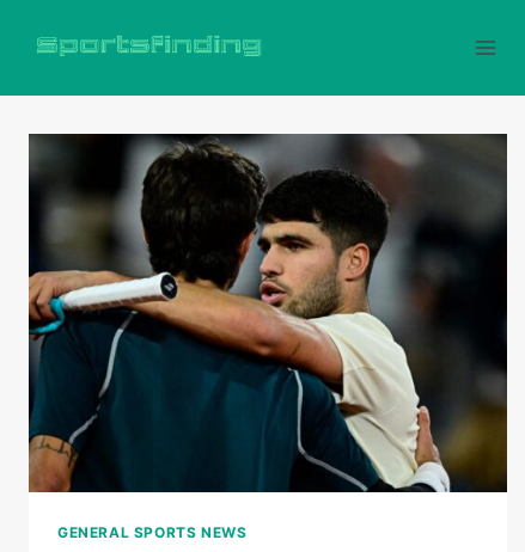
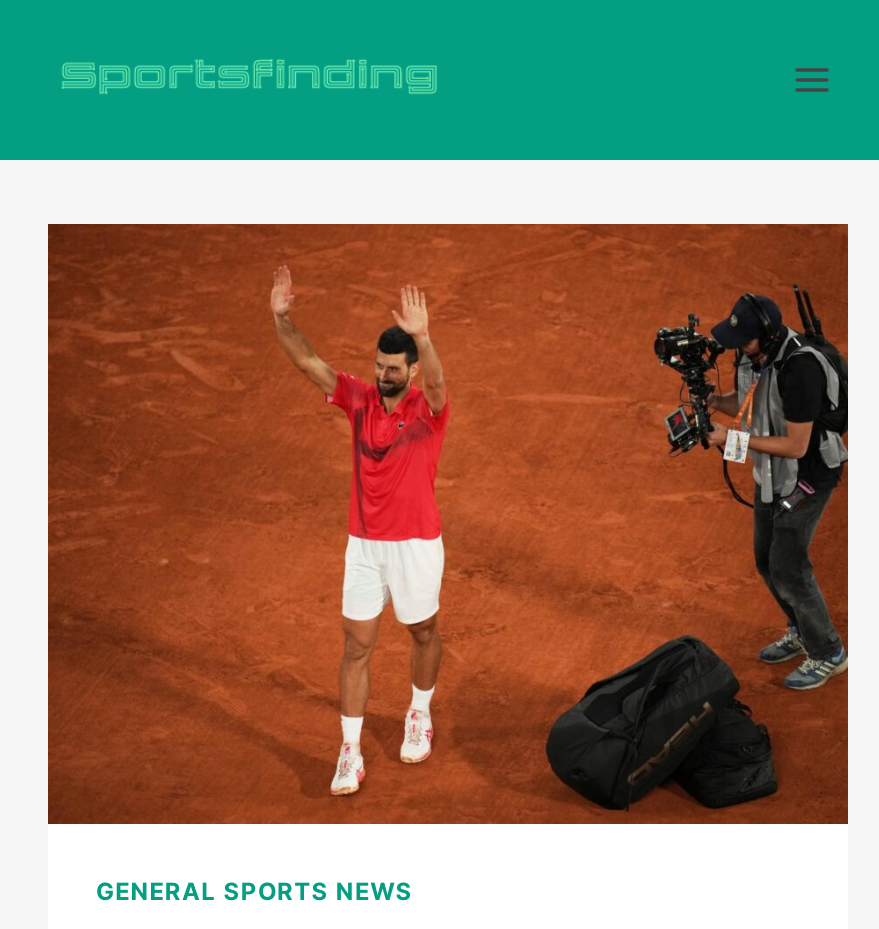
- [image]
+ [image]
